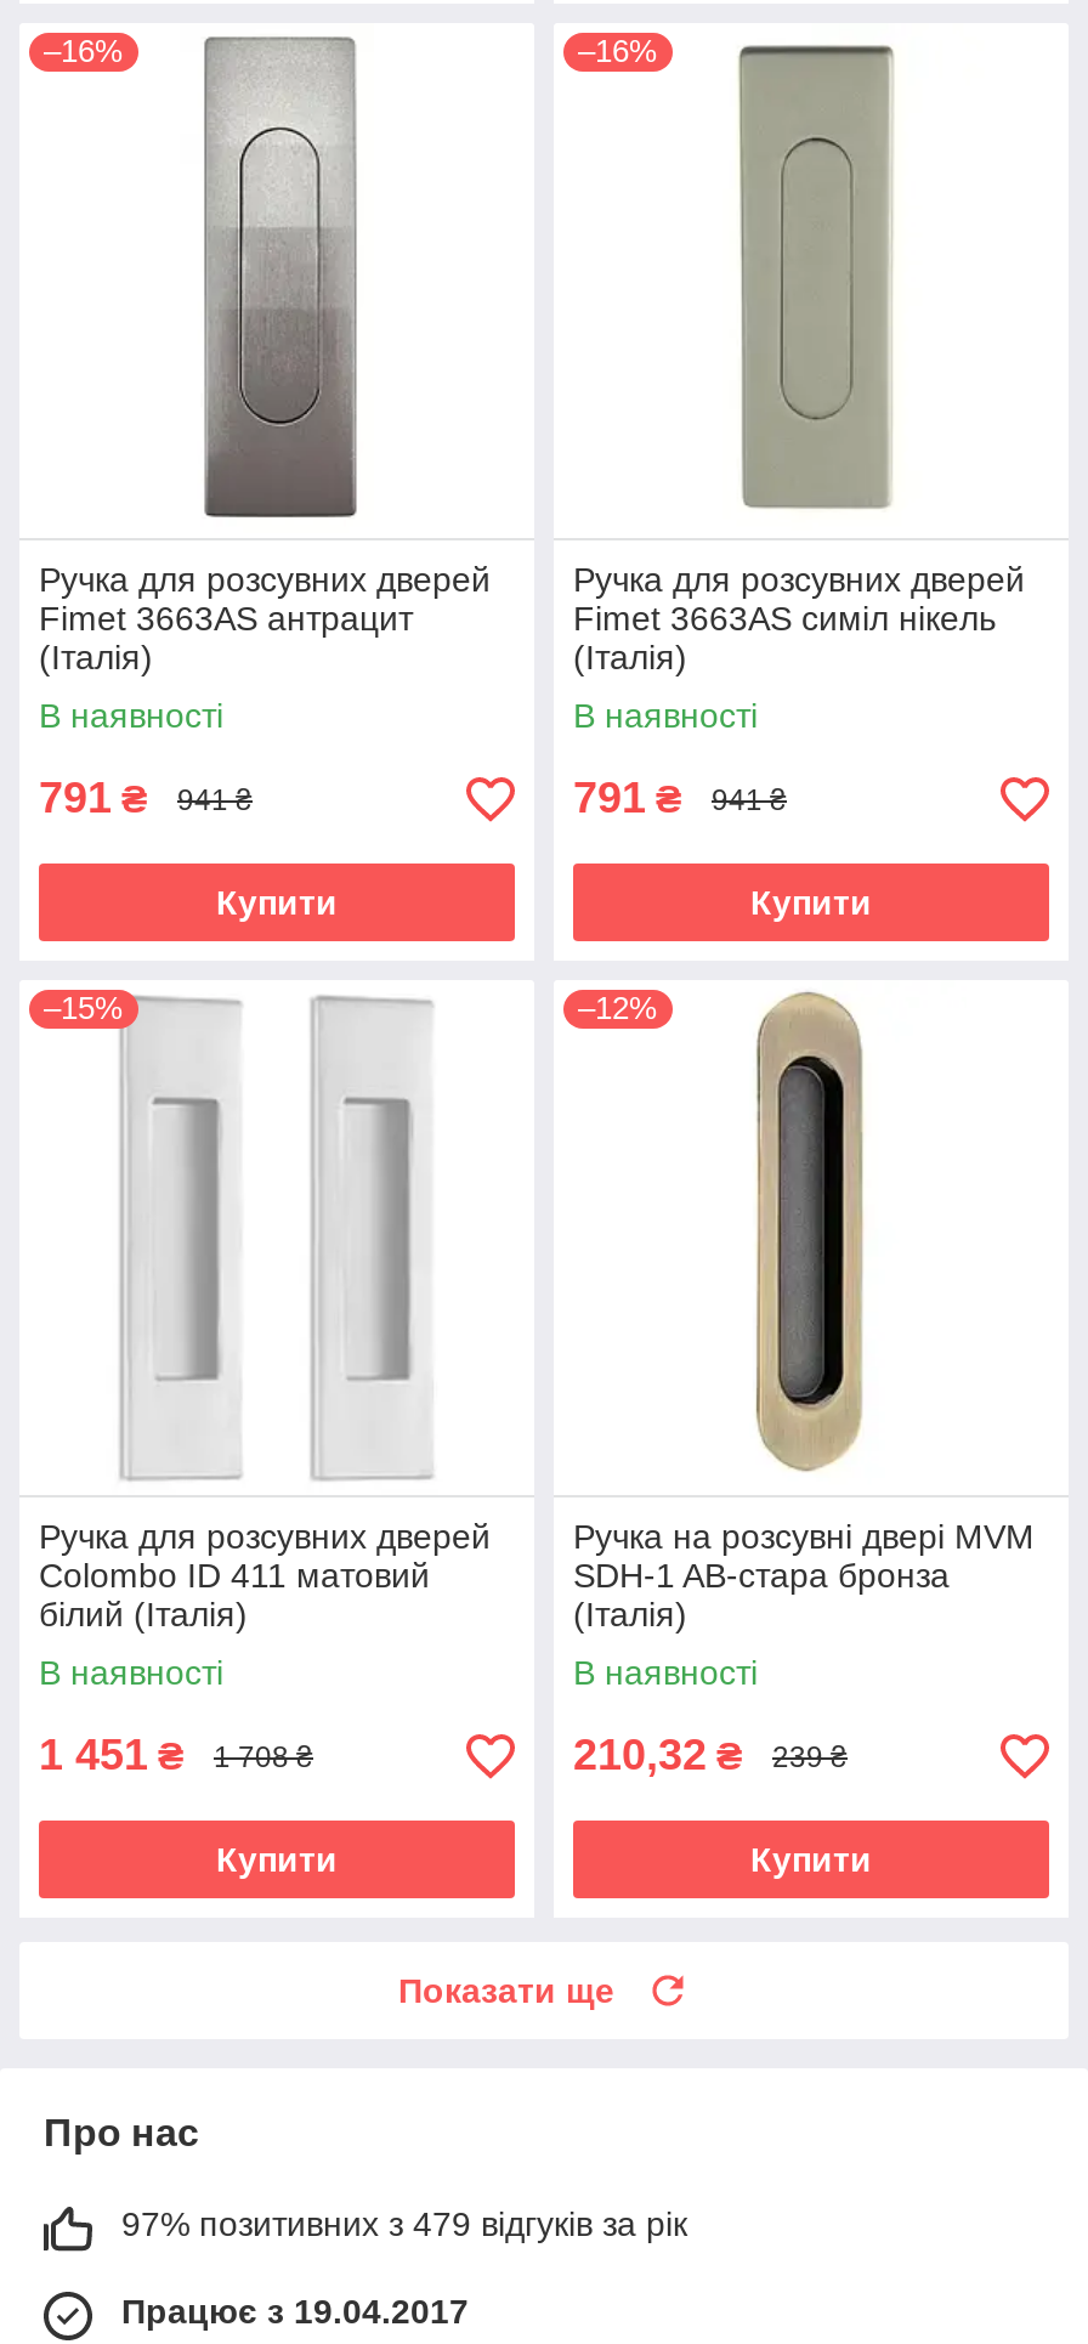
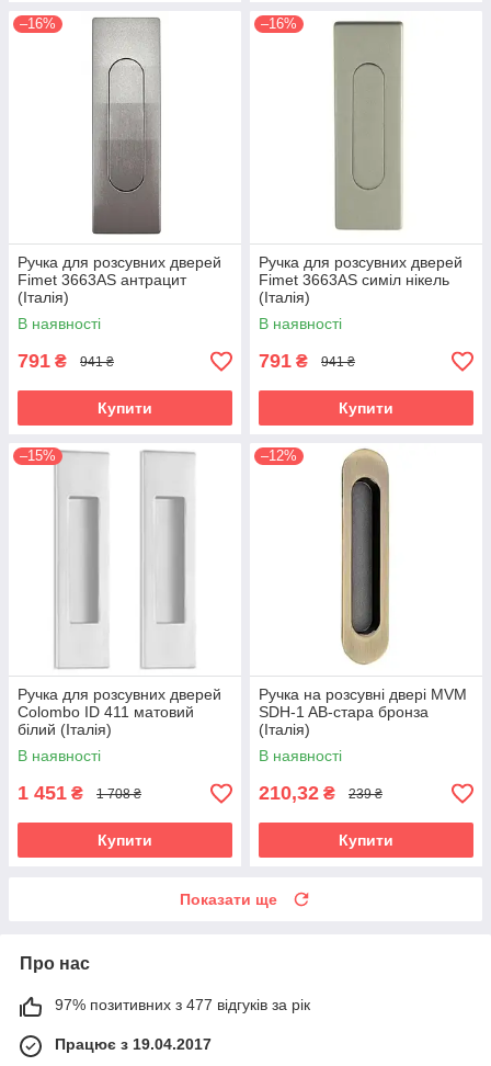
- 97% позитивних з 479 відгуків за рік
+ 97% позитивних з 477 відгуків за рік
